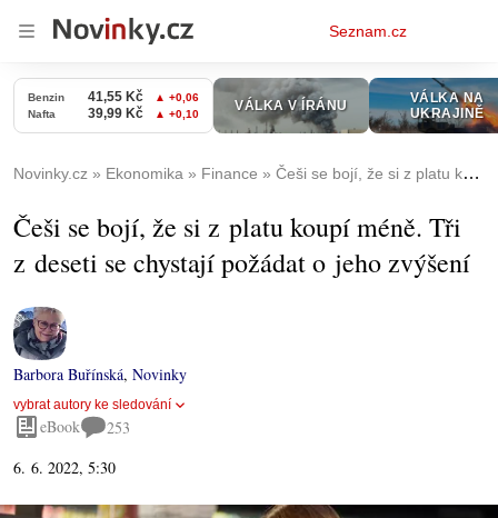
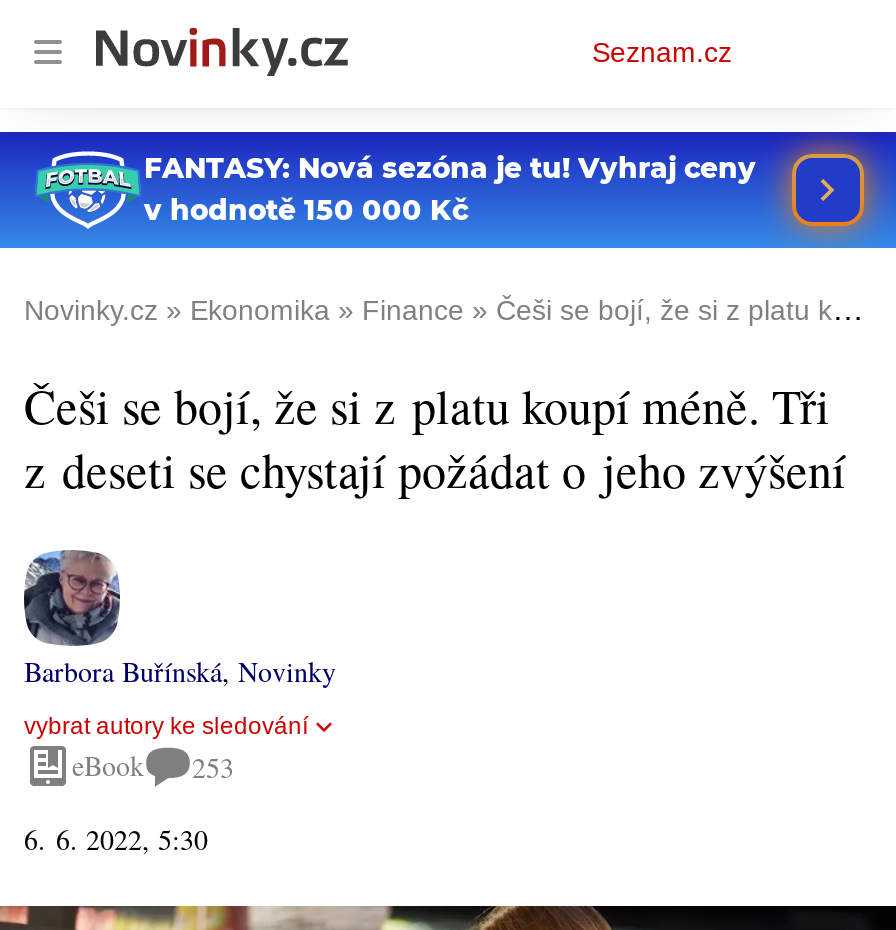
- [image]
+ [image]
